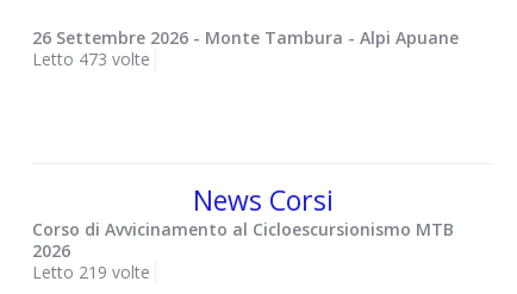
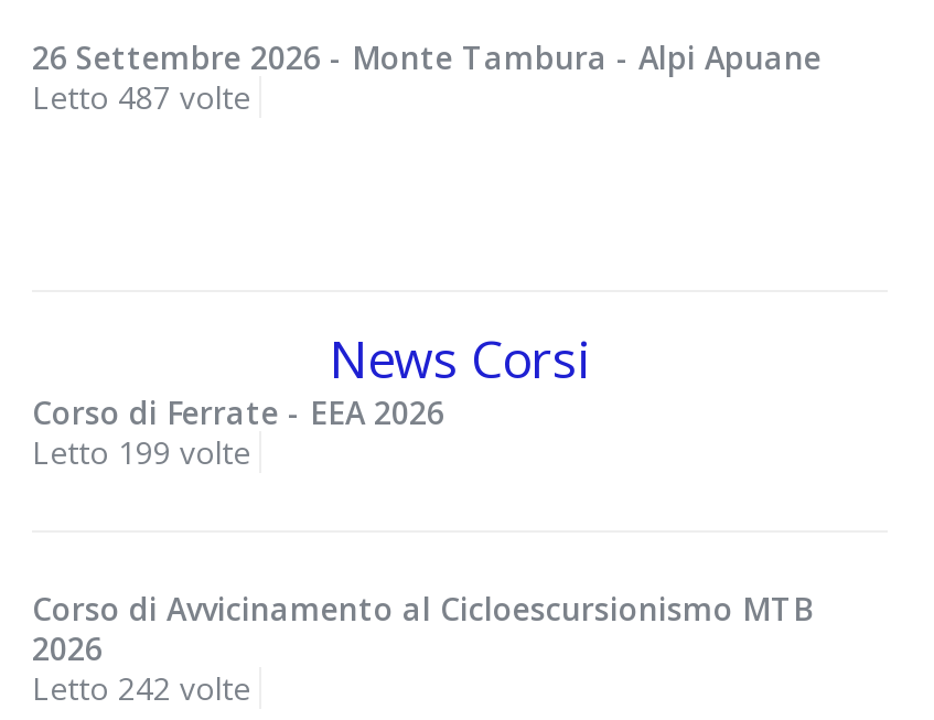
- Letto 473 volte
+ Letto 487 volte

+ Corso di Ferrate - EEA 2026
+ Letto 199 volte

- Letto 219 volte
+ Letto 242 volte
